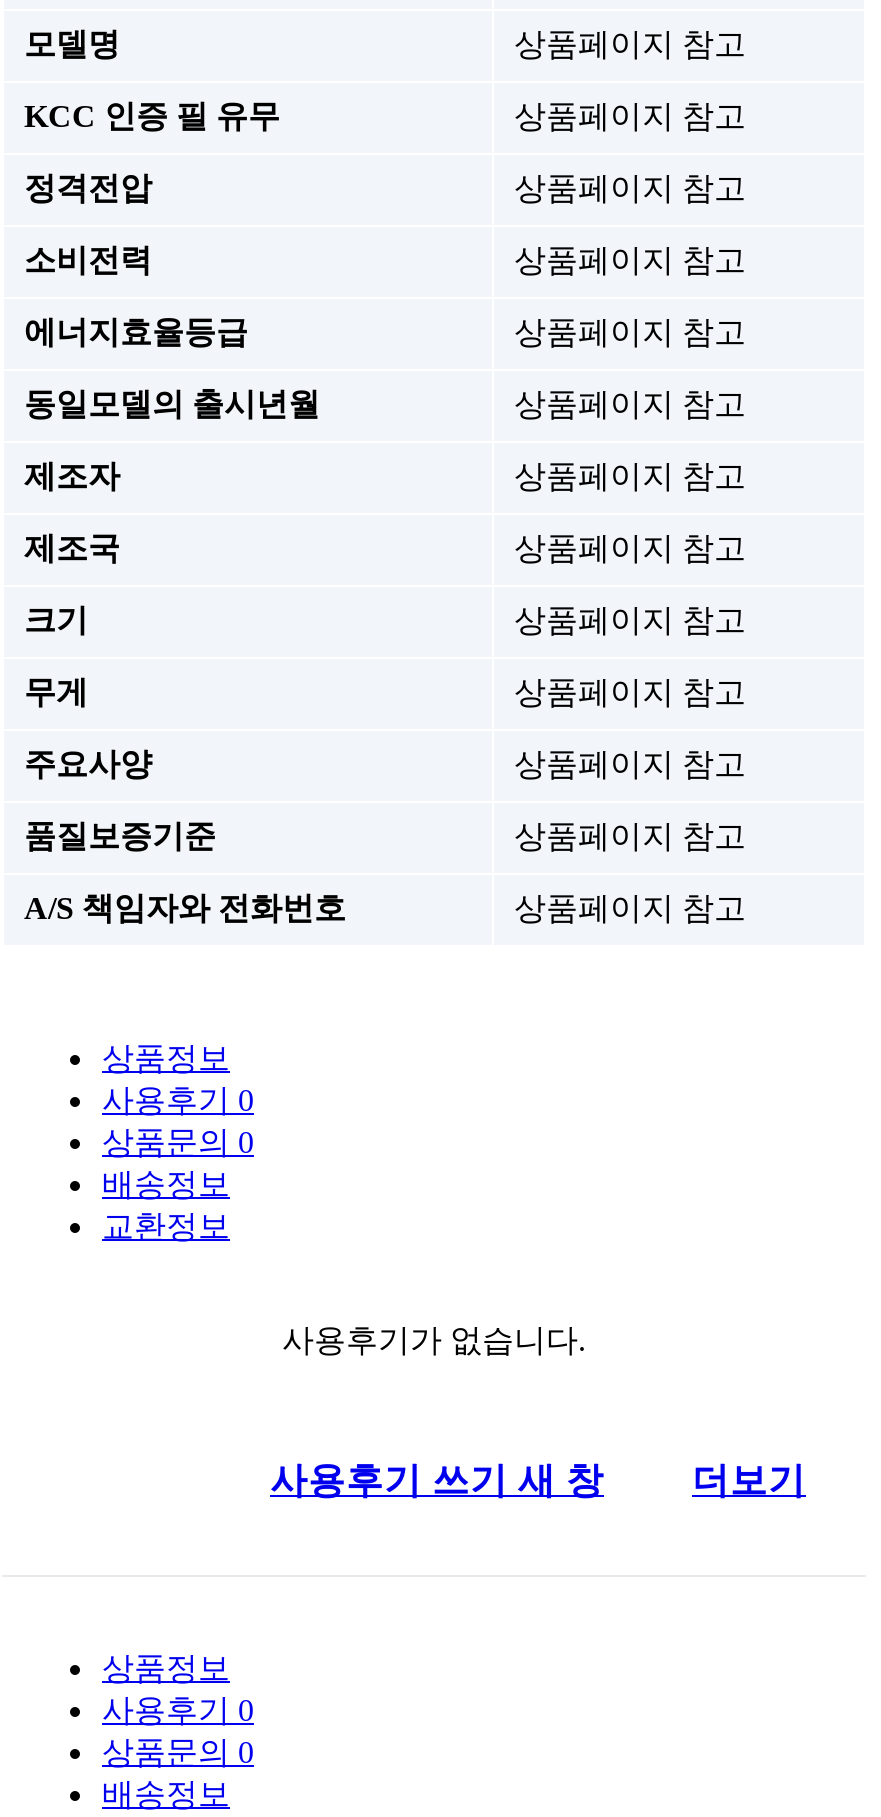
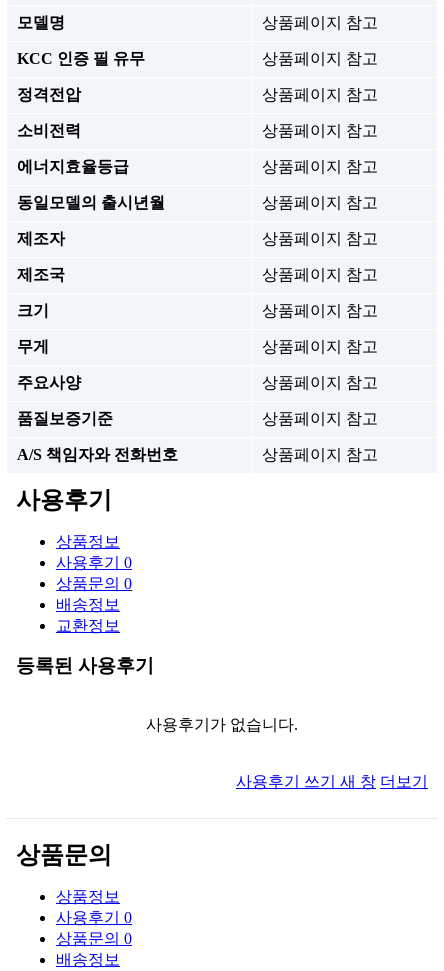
+ 사용후기

+ 등록된 사용후기

- 사용후기 쓰기 새 창
- 더보기
+ 사용후기 쓰기 새 창 더보기
+ 상품문의
